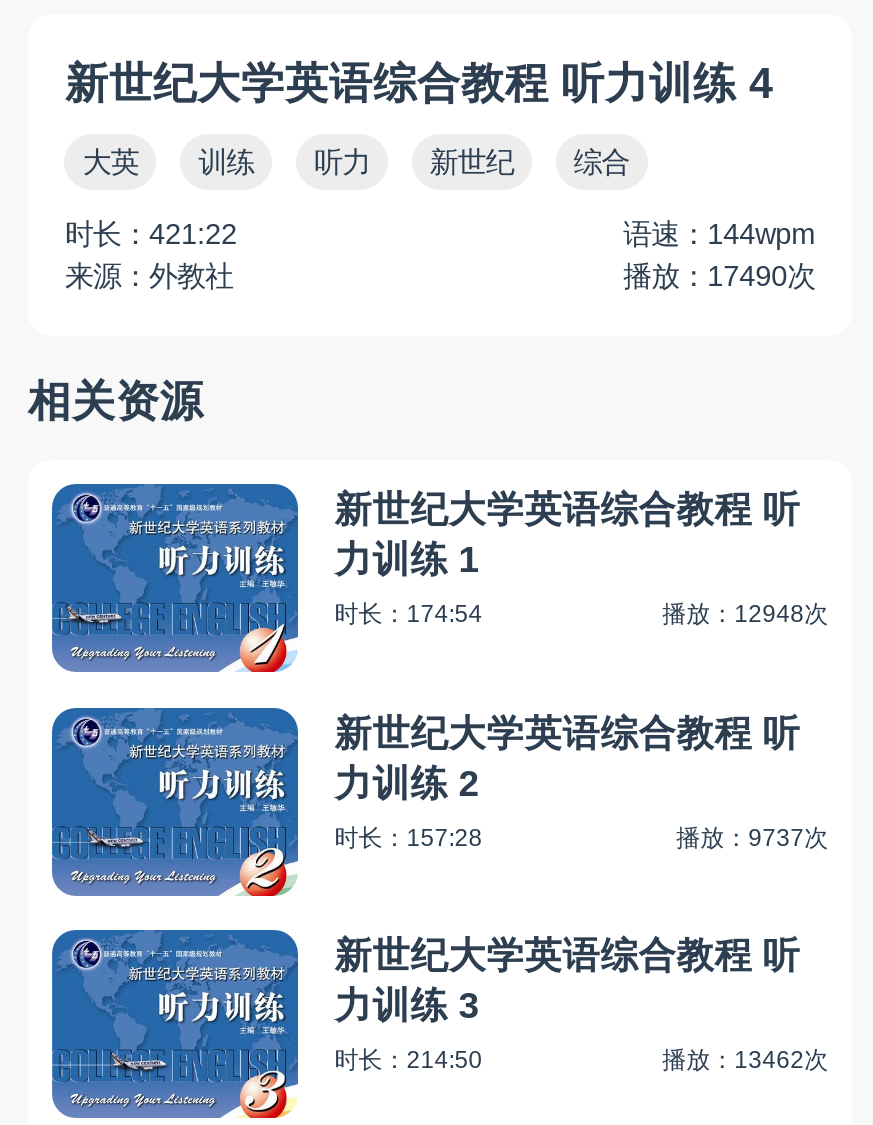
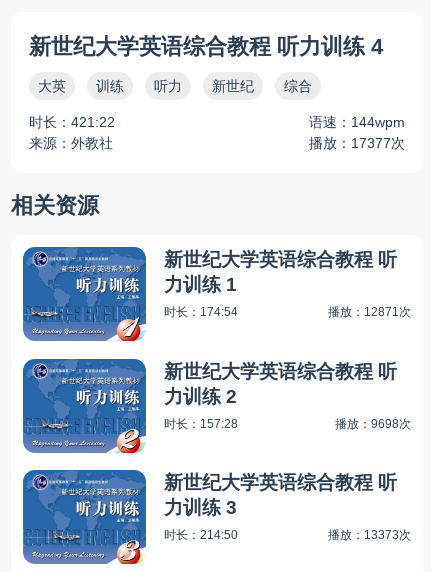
- 播放：17490次
+ 播放：17377次

- 播放：12948次
+ 播放：12871次

- 播放：9737次
+ 播放：9698次

- 播放：13462次
+ 播放：13373次
